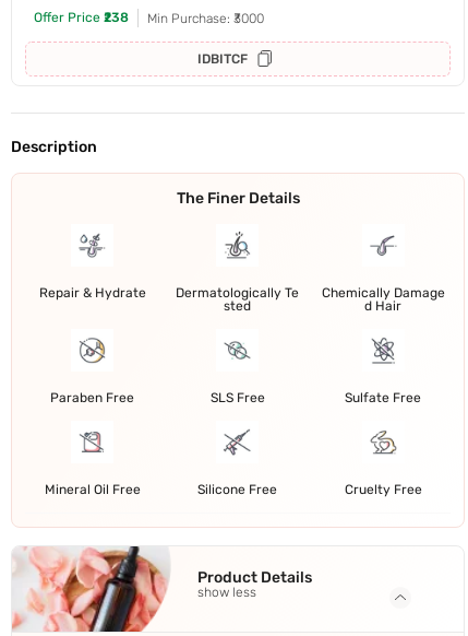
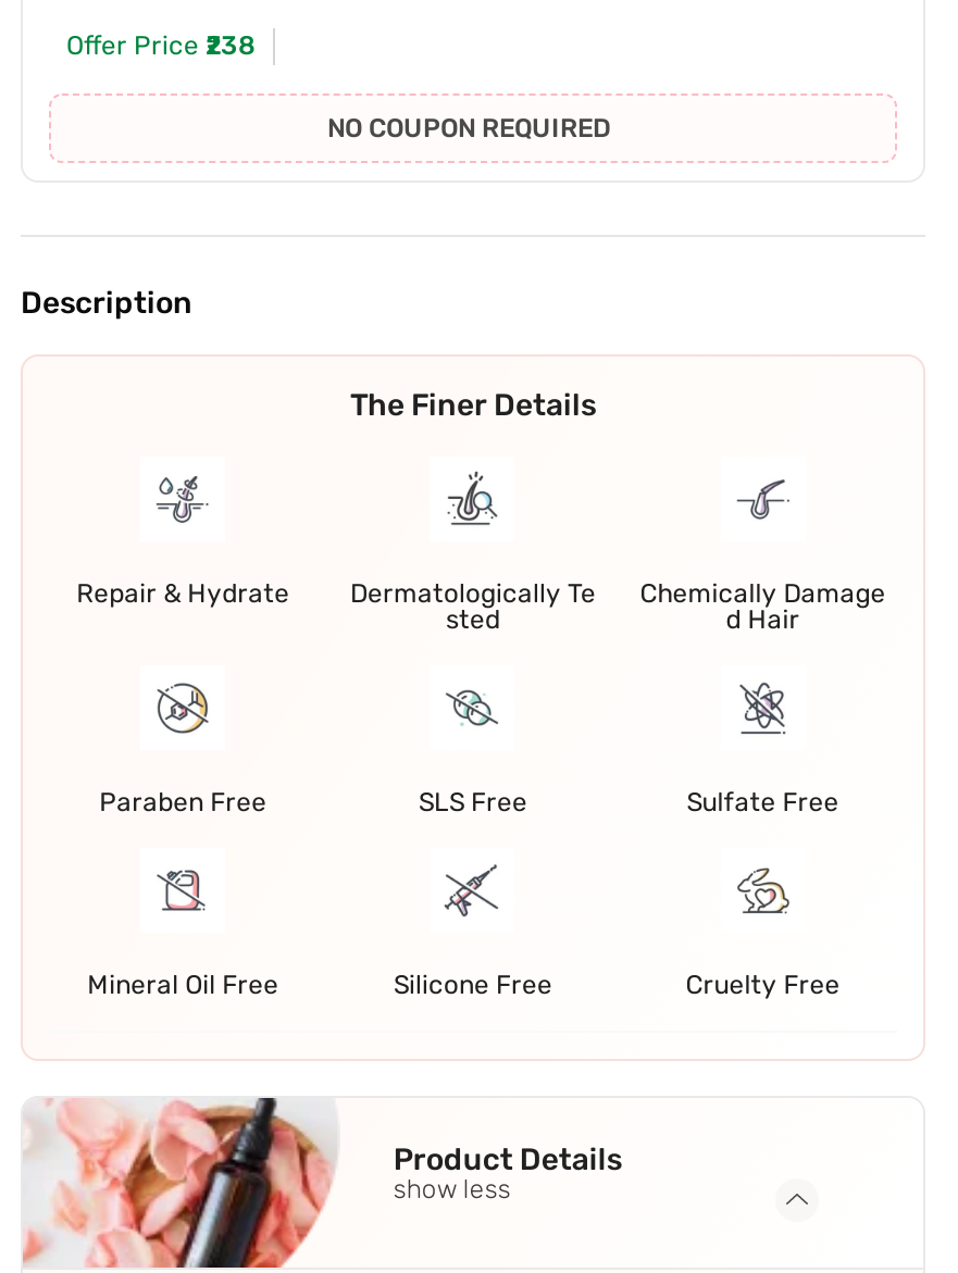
- Min Purchase: ₹3000
- IDBITCF
+ NO COUPON REQUIRED
